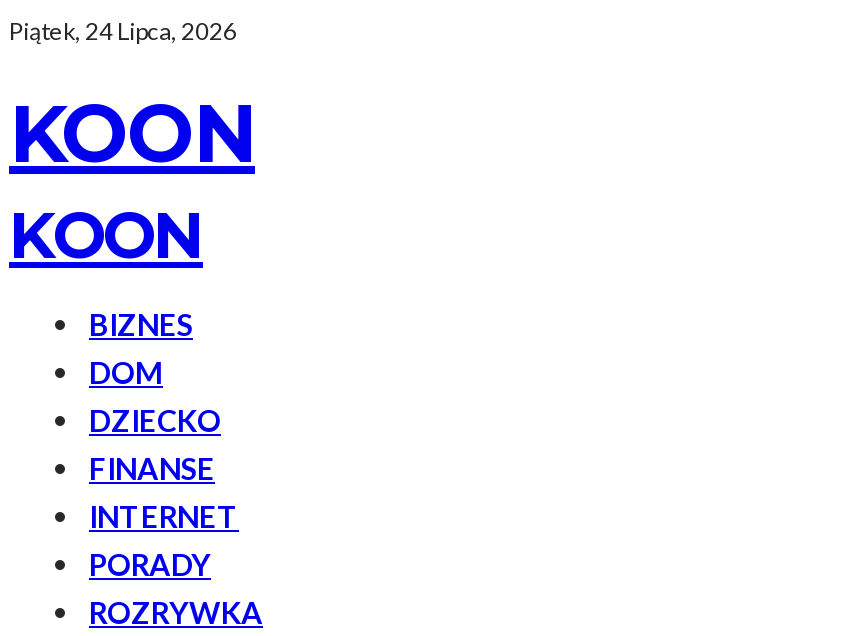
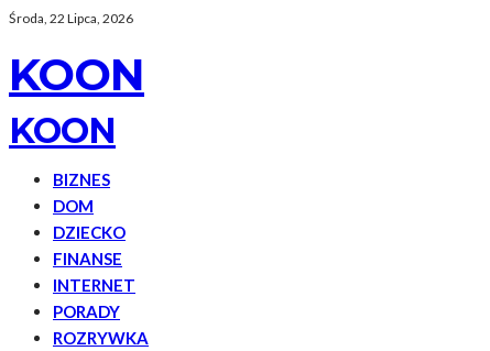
- Piątek, 24 Lipca, 2026
+ Środa, 22 Lipca, 2026
